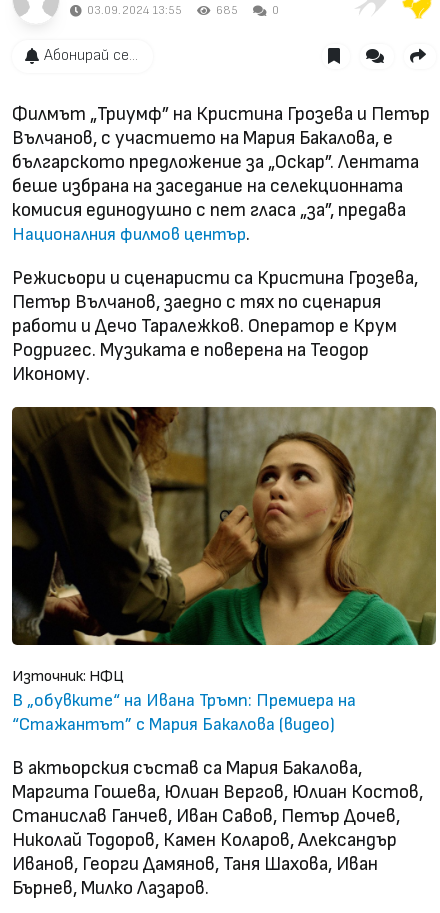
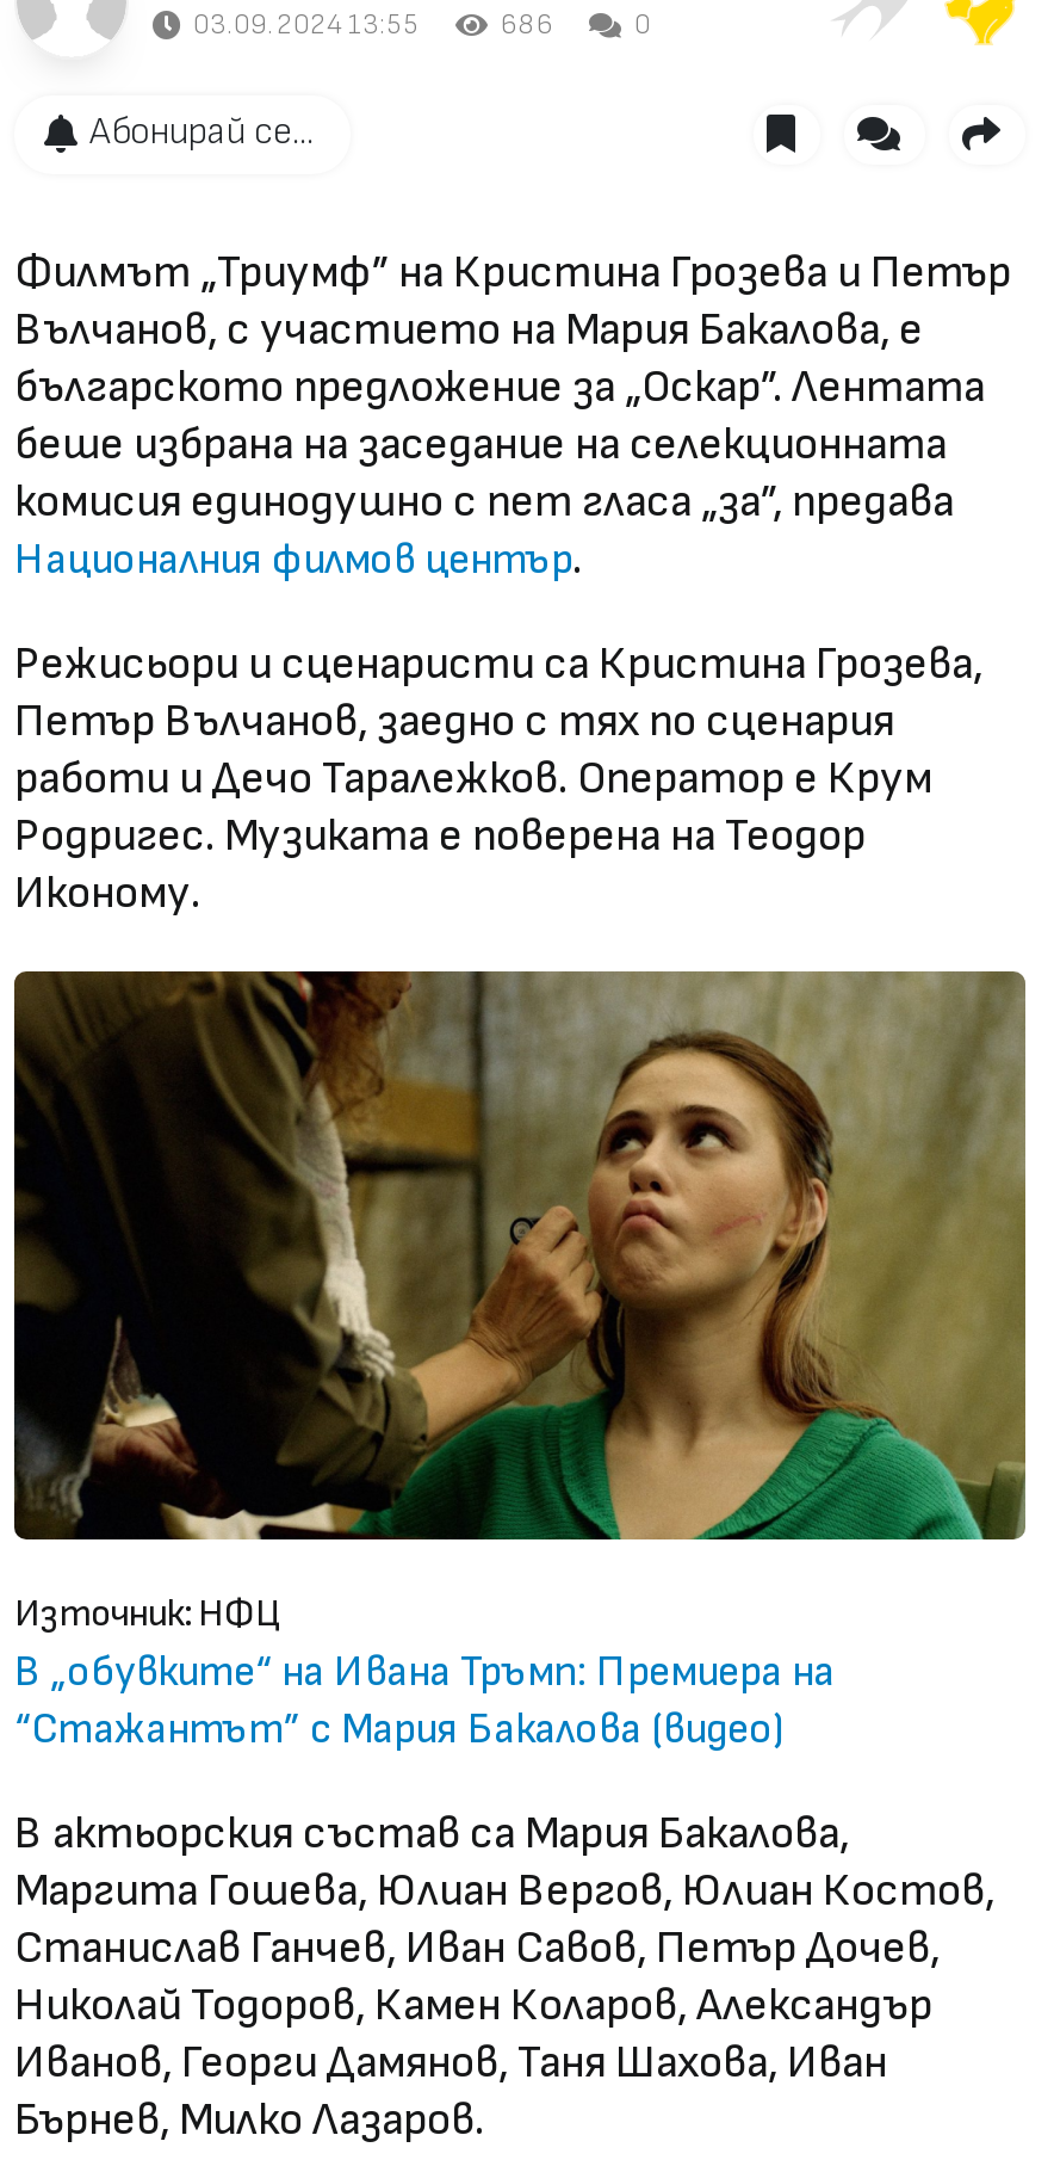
- 685
+ 686
